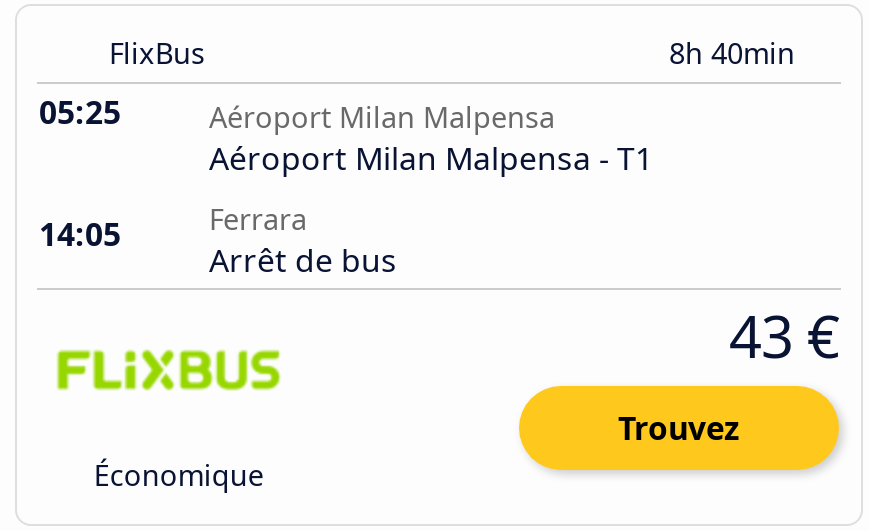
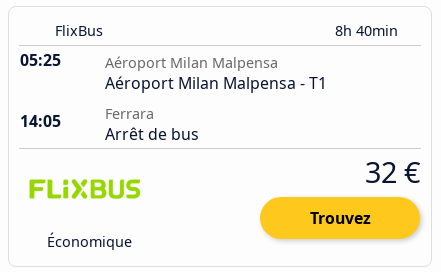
- 43 €
+ 32 €
